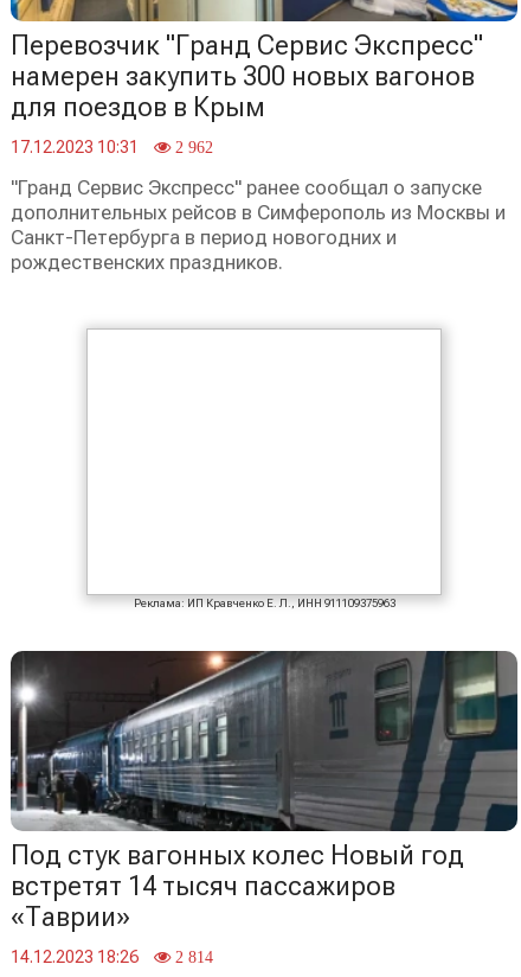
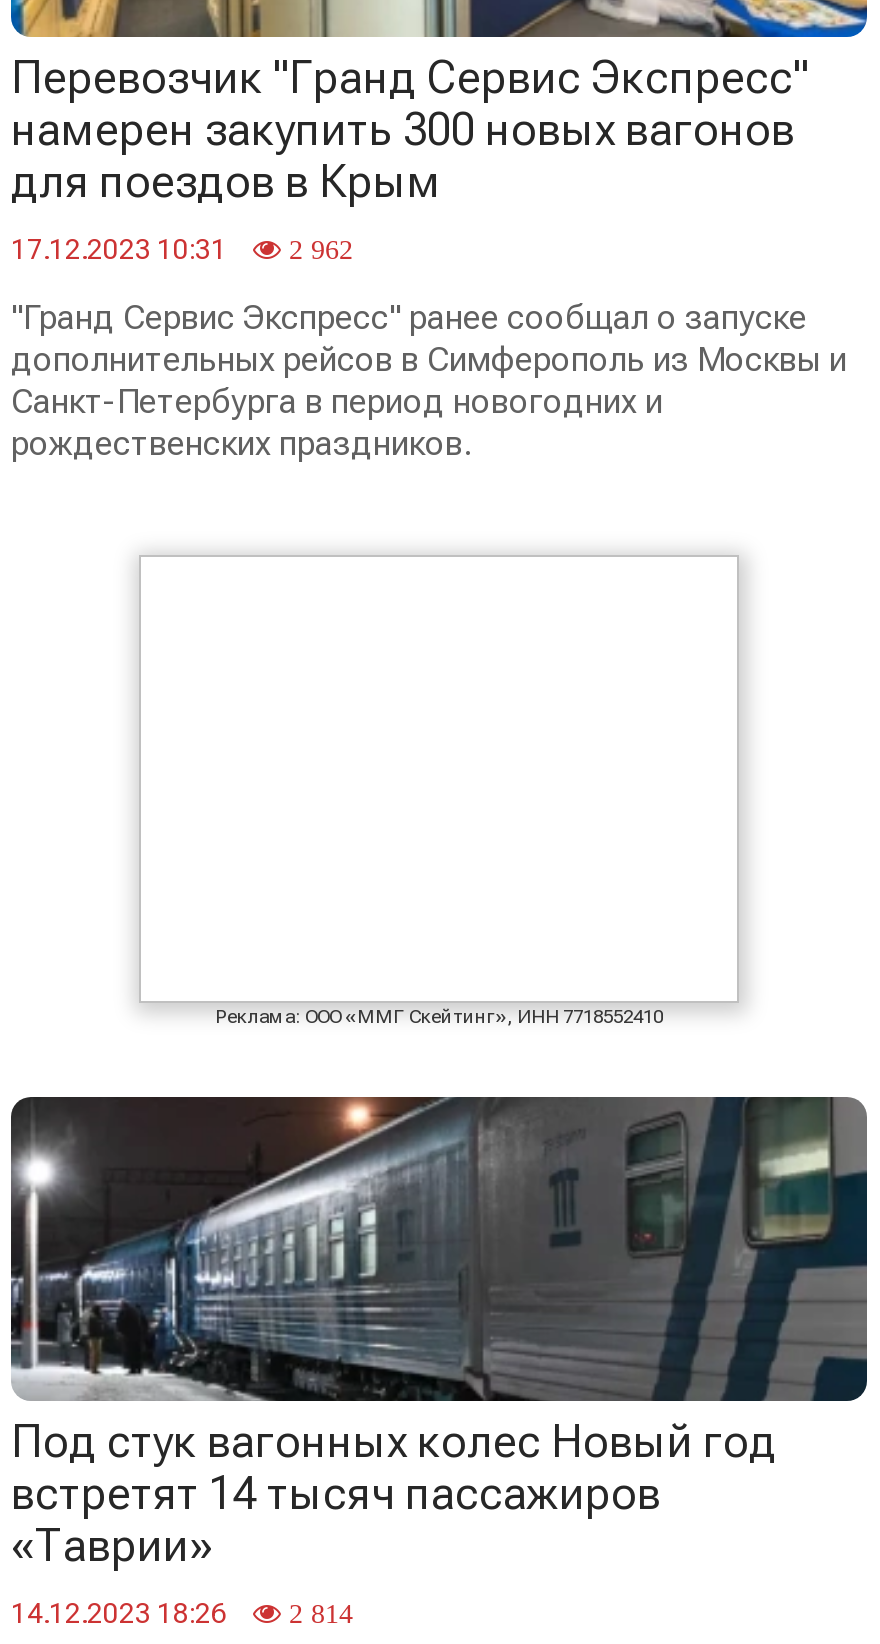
- Реклама: ИП Кравченко Е. Л., ИНН 911109375963
+ Реклама: ООО «ММГ Скейтинг», ИНН 7718552410
